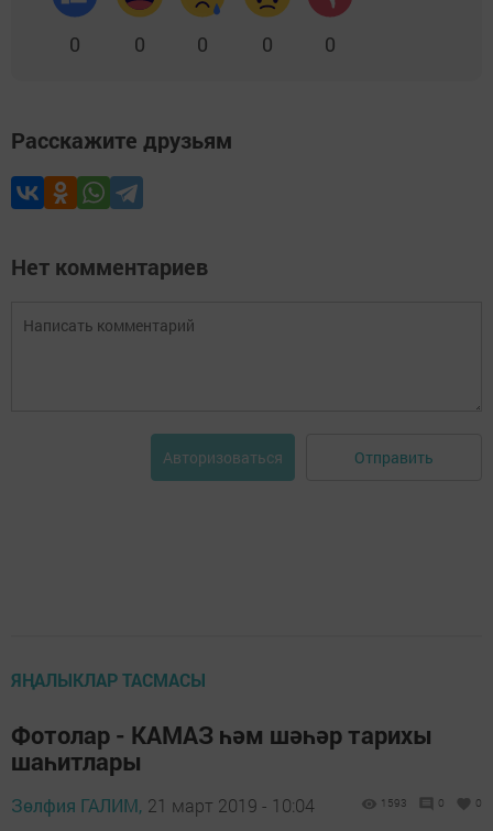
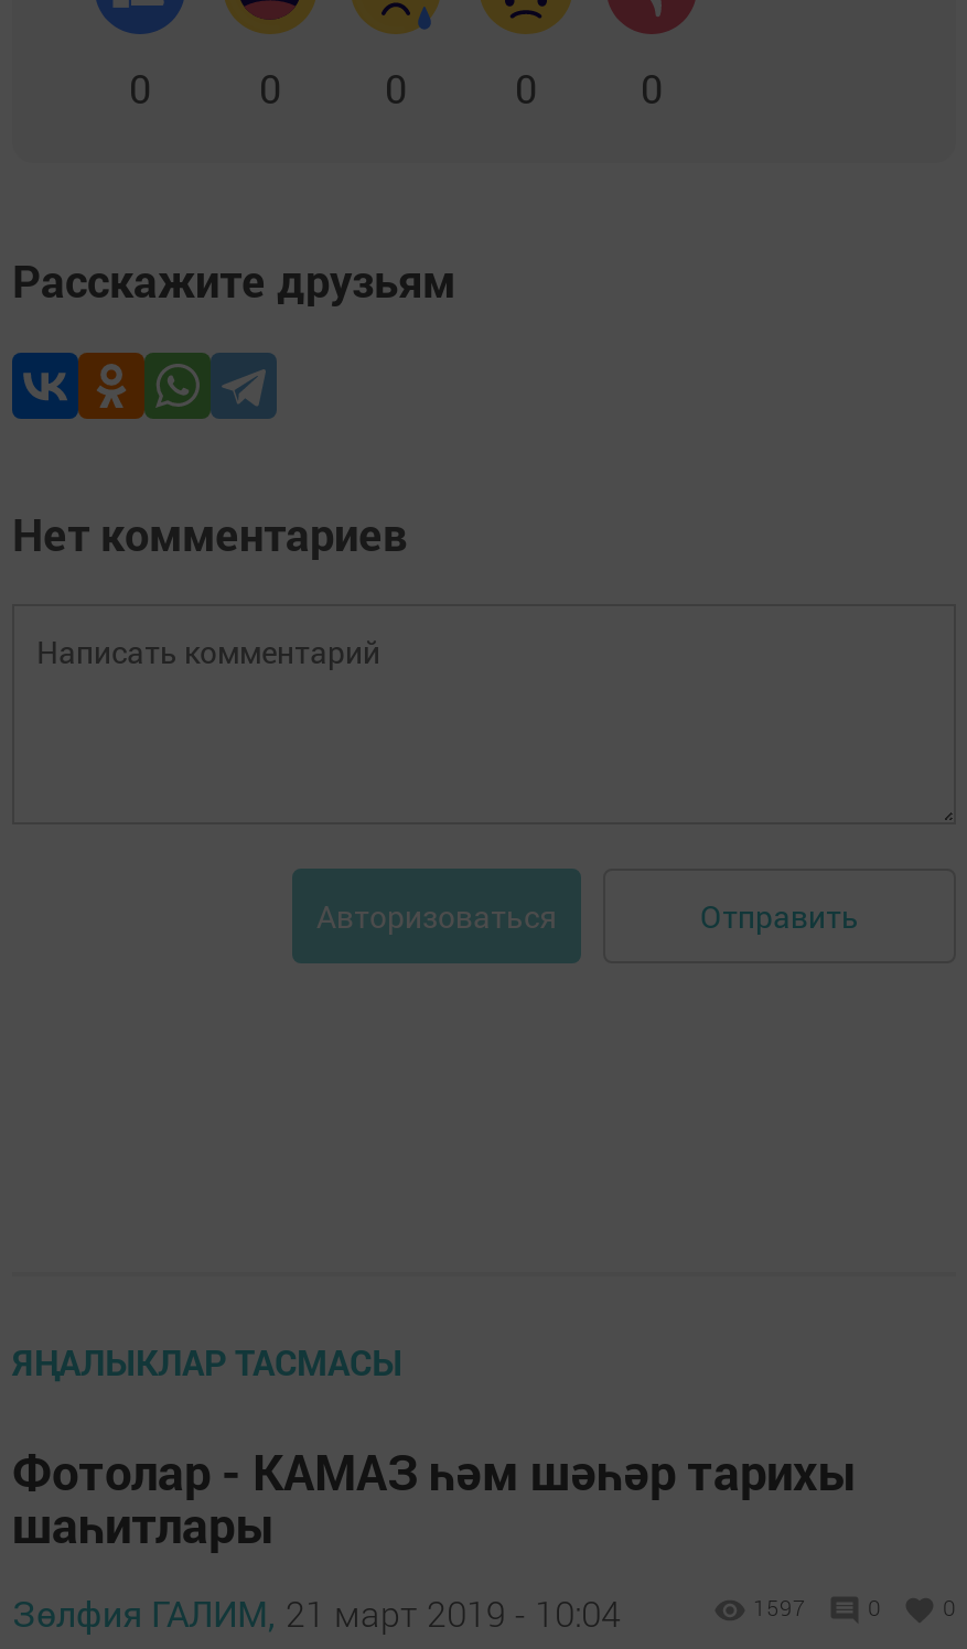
- 1593
+ 1597
